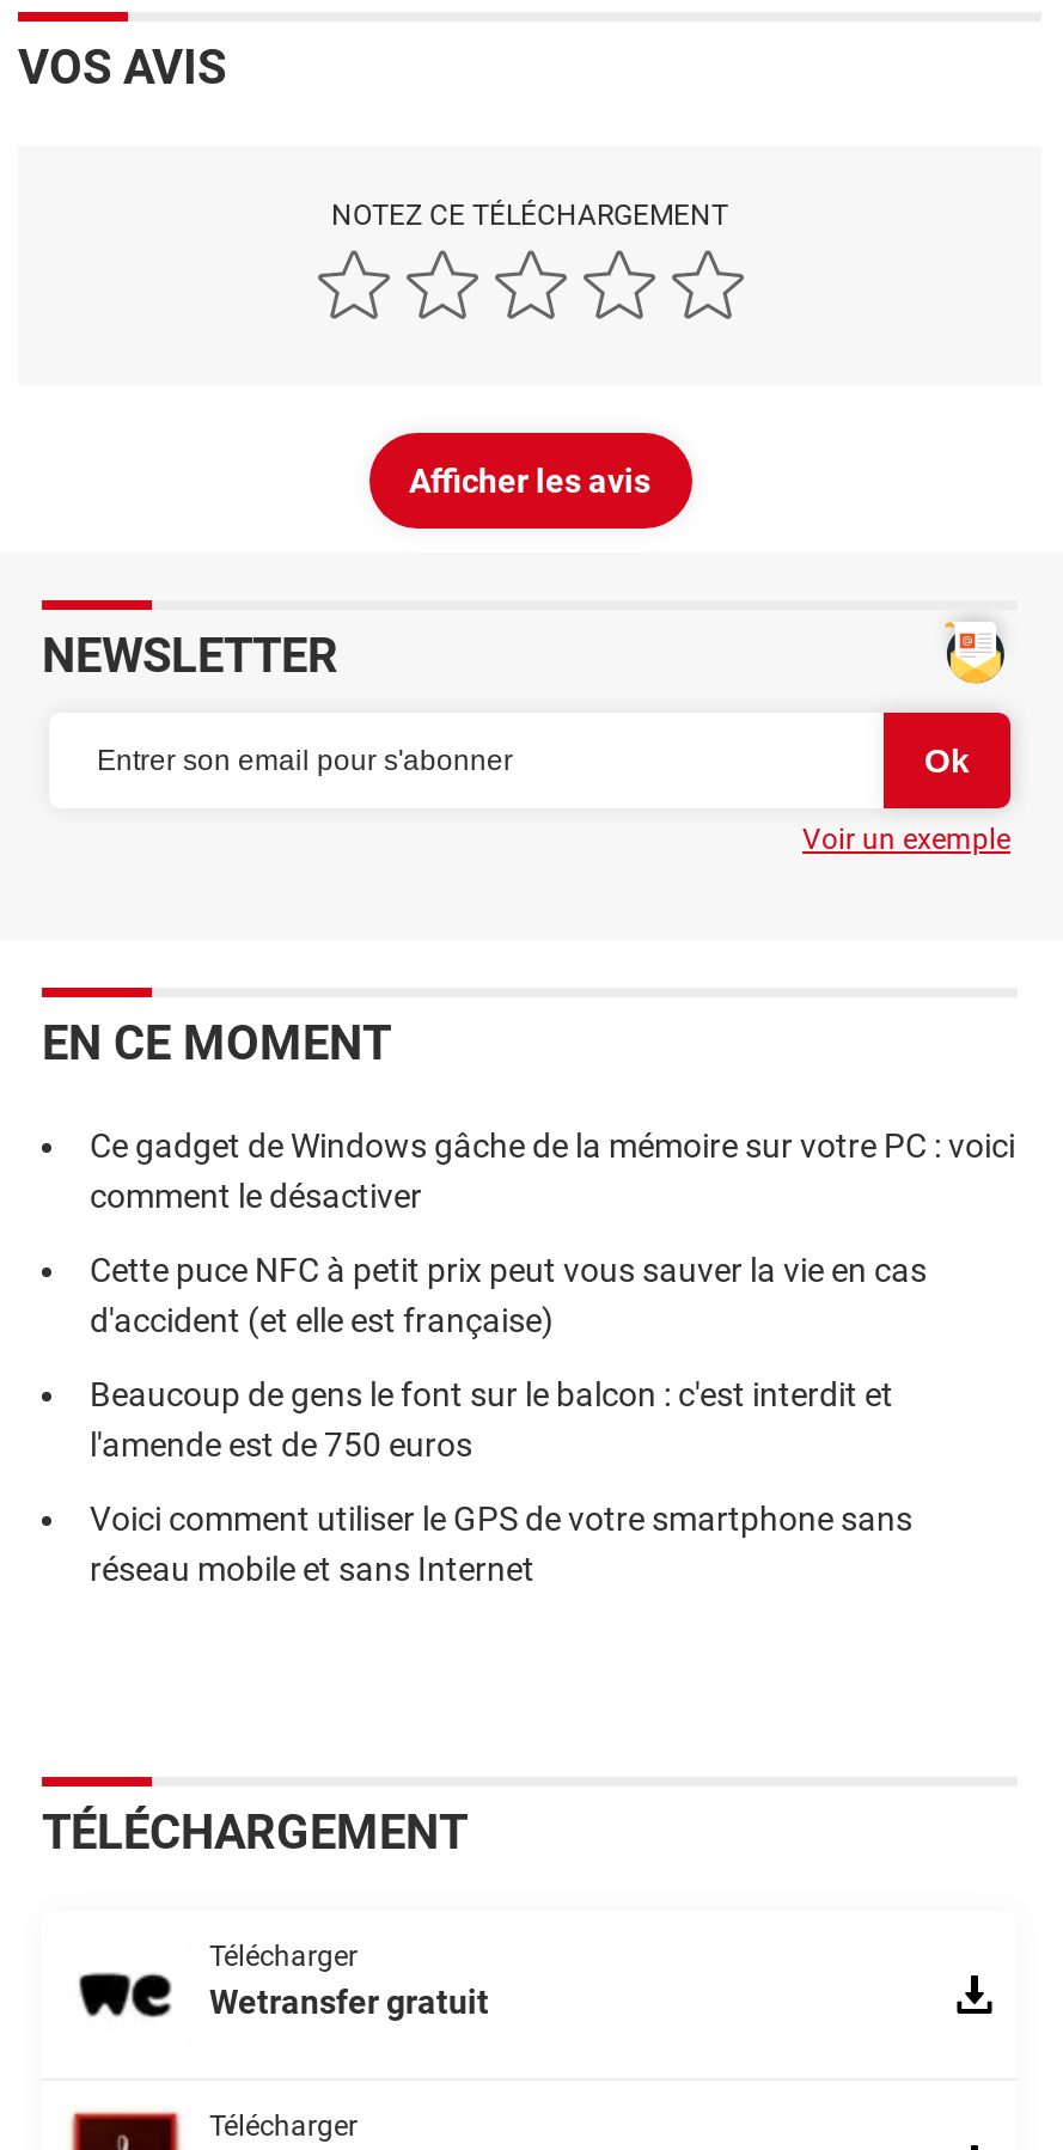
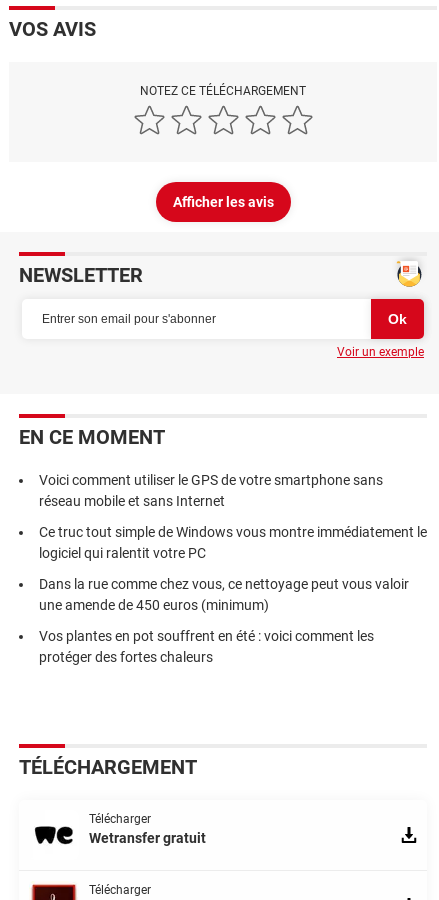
- Ce gadget de Windows gâche de la mémoire sur votre PC : voici
- comment le désactiver
- Cette puce NFC à petit prix peut vous sauver la vie en cas
- d'accident (et elle est française)
- Beaucoup de gens le font sur le balcon : c'est interdit et
- l'amende est de 750 euros

moved up: Voici comment utiliser le GPS de votre smartphone sans | réseau mobile et sans Internet

+ Ce truc tout simple de Windows vous montre immédiatement le
+ logiciel qui ralentit votre PC
+ Dans la rue comme chez vous, ce nettoyage peut vous valoir
+ une amende de 450 euros (minimum)
+ Vos plantes en pot souffrent en été : voici comment les
+ protéger des fortes chaleurs
